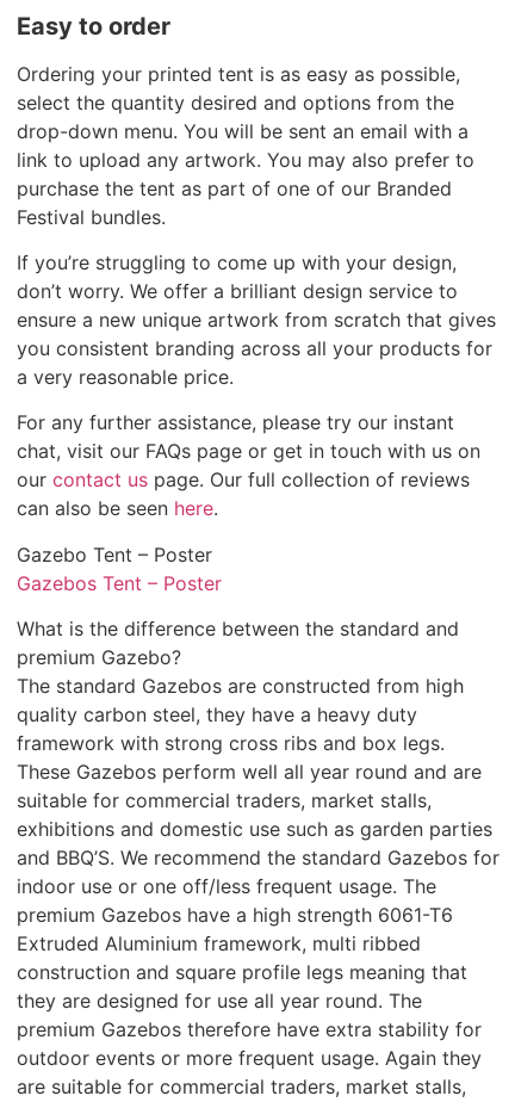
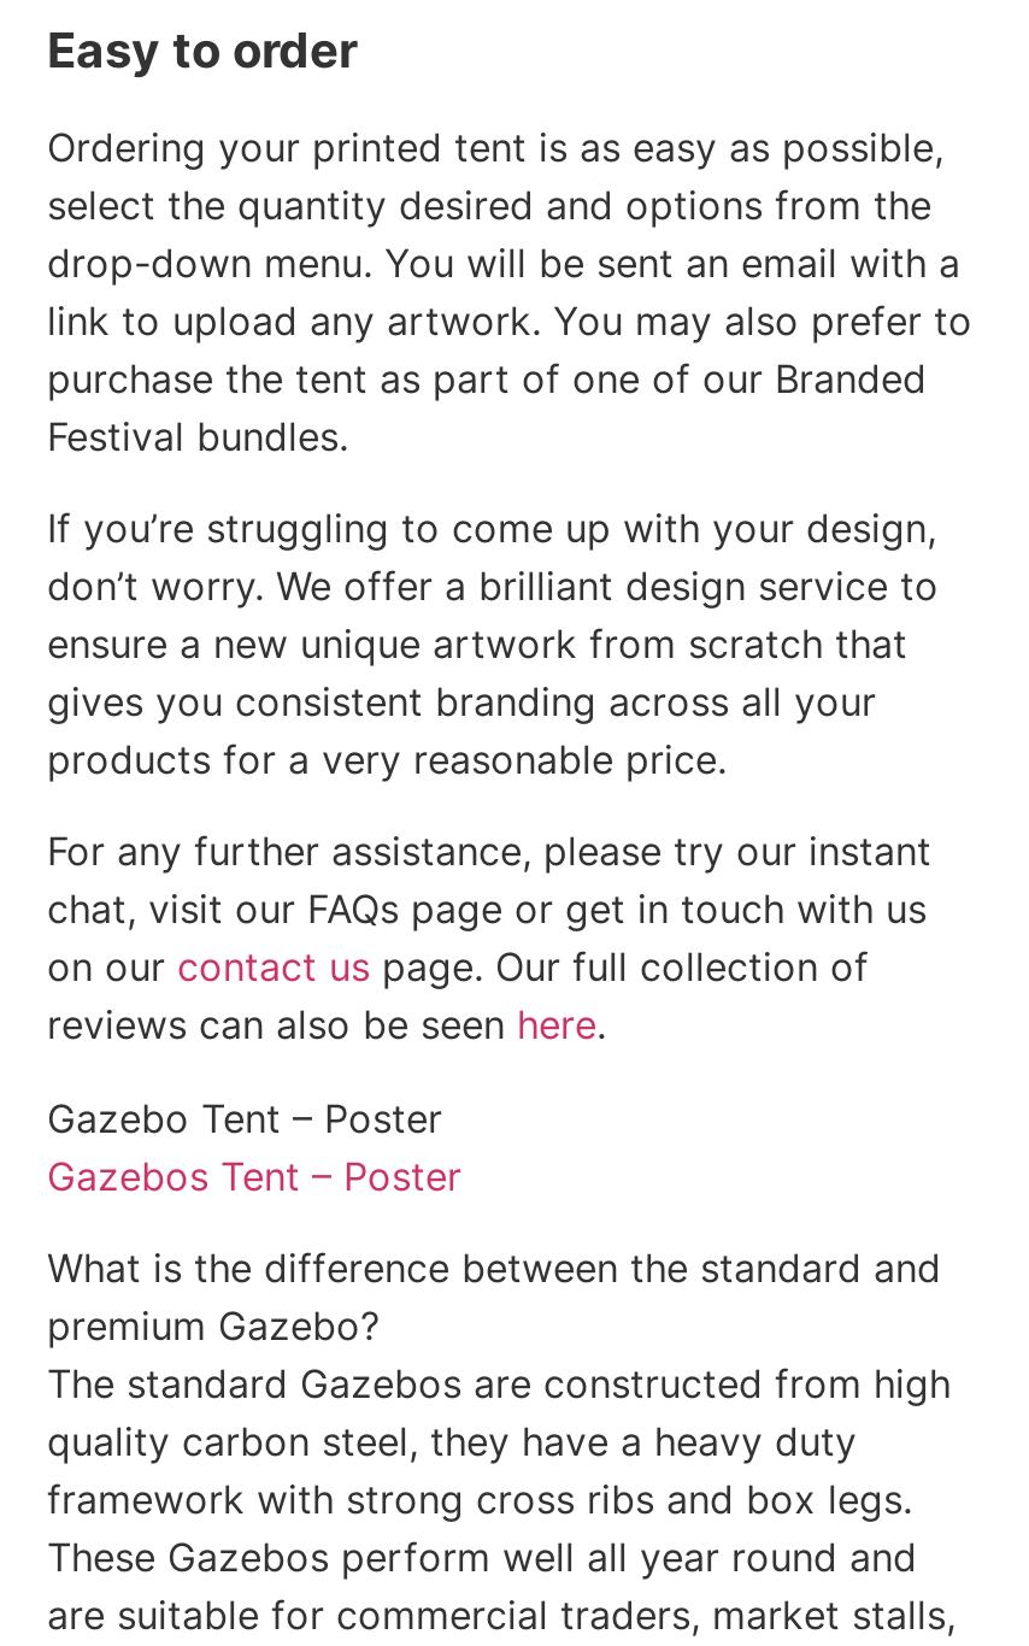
- These Gazebos perform well all year round and are
- suitable for commercial traders, market stalls,
- exhibitions and domestic use such as garden parties
- and BBQ’S. We recommend the standard Gazebos for
- indoor use or one off/less frequent usage. The
- premium Gazebos have a high strength 6061-T6
- Extruded Aluminium framework, multi ribbed
- construction and square profile legs meaning that
- they are designed for use all year round. The
- premium Gazebos therefore have extra stability for
- outdoor events or more frequent usage. Again they
+ These Gazebos perform well all year round and
